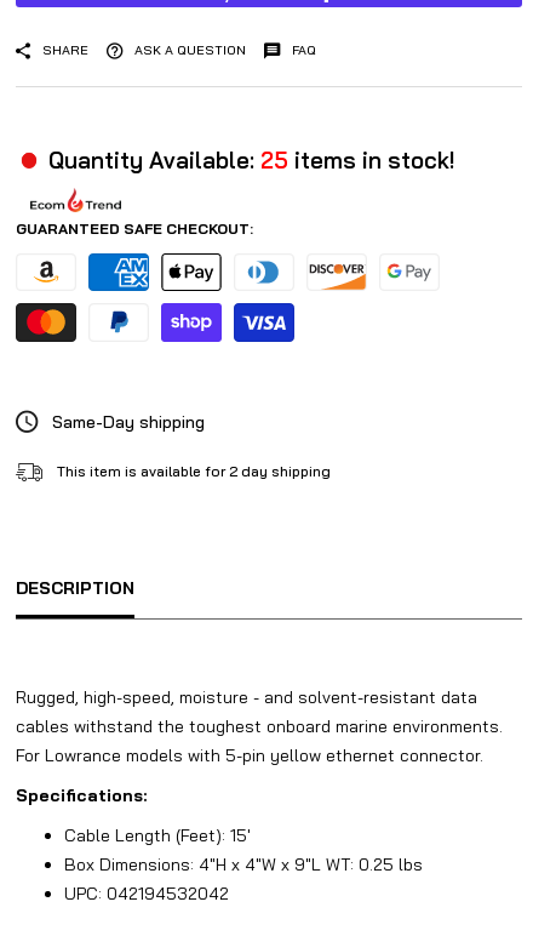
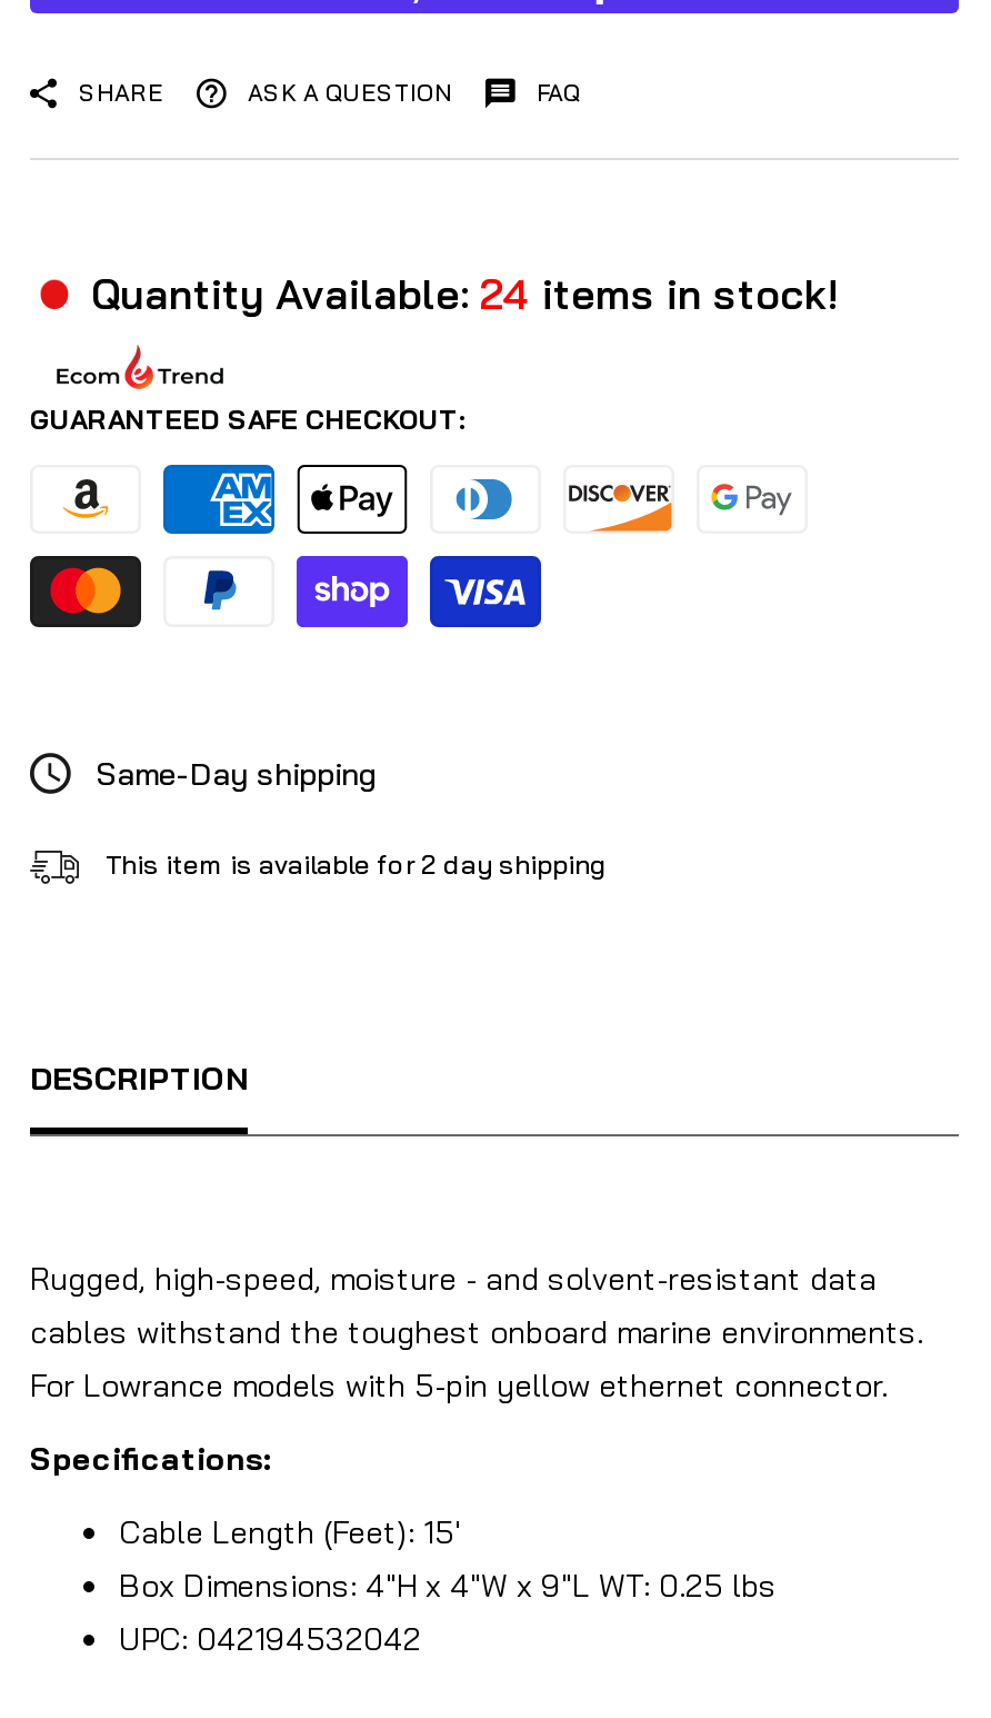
- Quantity Available: 25 items in stock!
+ Quantity Available: 24 items in stock!
